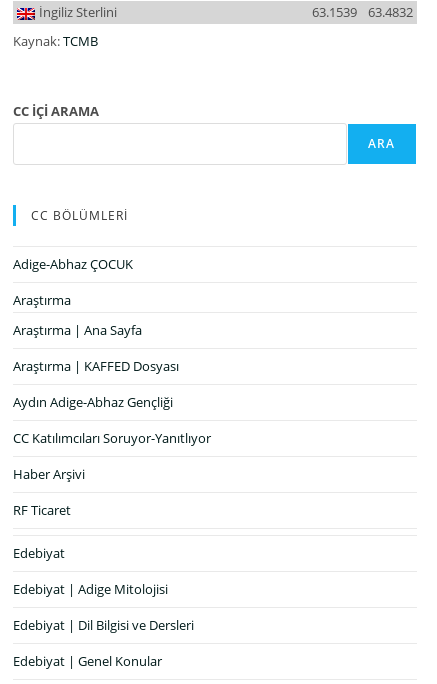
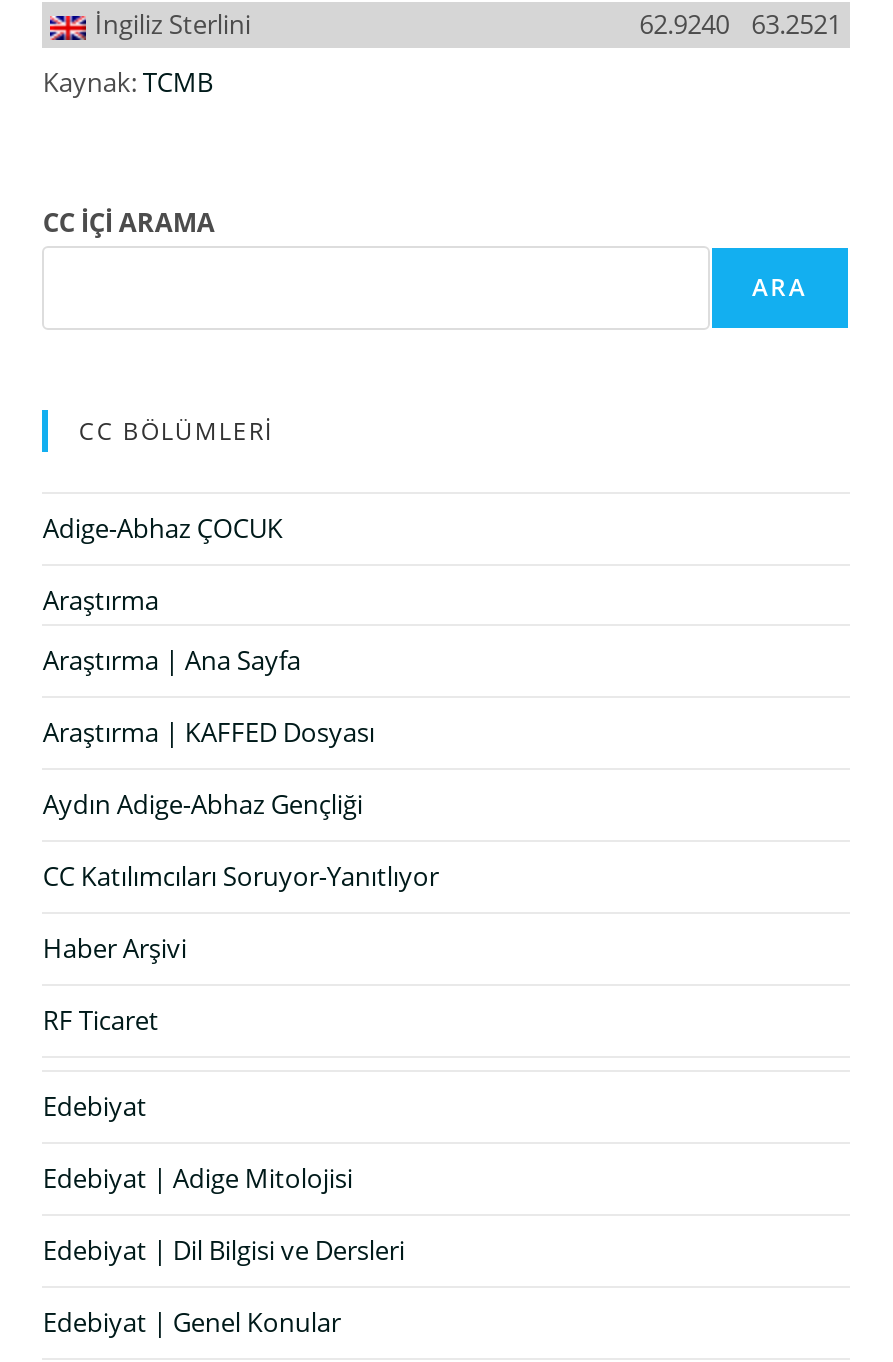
- 63.1539
+ 62.9240

- 63.4832
+ 63.2521
